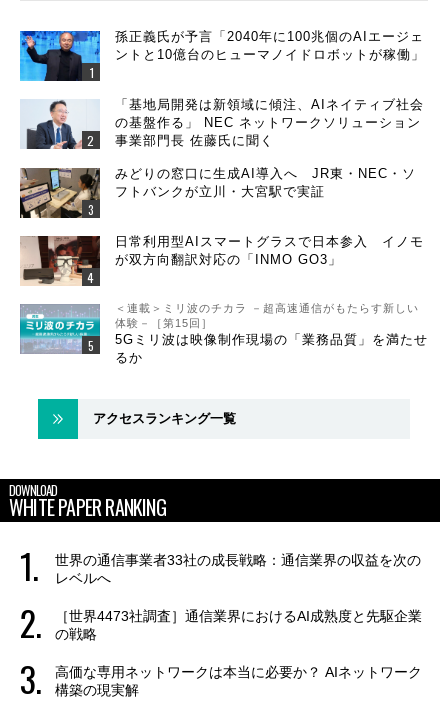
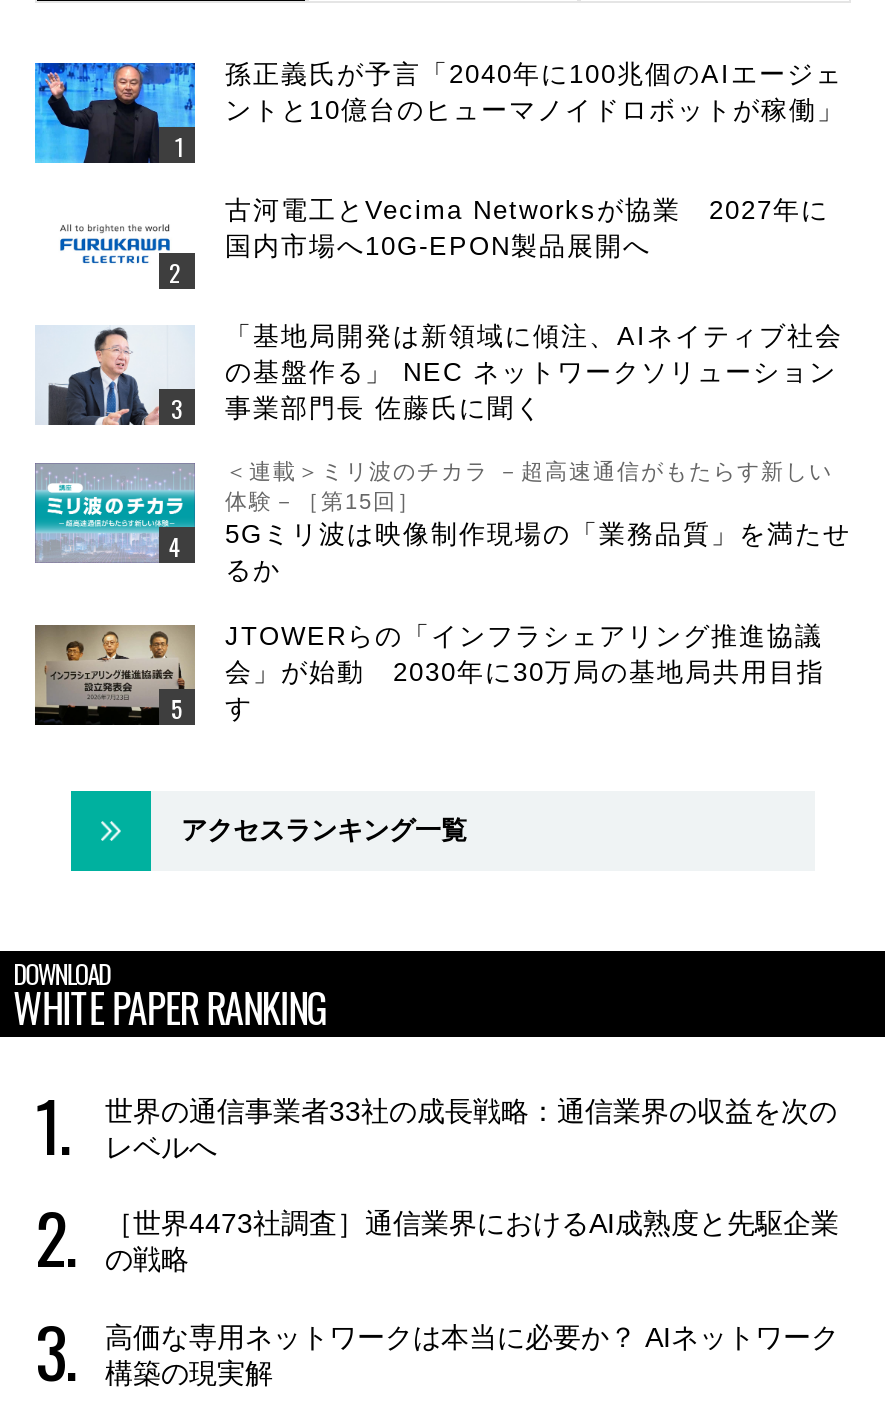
+ 古河電工とVecima Networksが協業 2027年に
+ 国内市場へ10G-EPON製品展開へ

moved down: [image] | 「基地局開発は新領域に傾注、AIネイティブ社会 | の基盤作る」 NEC ネットワークソリューション | 事業部門長 佐藤氏に聞く

- [image]
+ [image]

- みどりの窓口に生成AI導入へ JR東・NEC・ソ
- フトバンクが立川・大宮駅で実証
- 日常利用型AIスマートグラスで日本参入 イノモ
- が双方向翻訳対応の「INMO GO3」

- [image]
+ [image]

moved up: [image] | ＜連載＞ミリ波のチカラ －超高速通信がもたらす新しい | 体験－［第15回］ | 5Gミリ波は映像制作現場の「業務品質」を満たせ | るか

+ JTOWERらの「インフラシェアリング推進協議
+ 会」が始動 2030年に30万局の基地局共用目指
+ す
